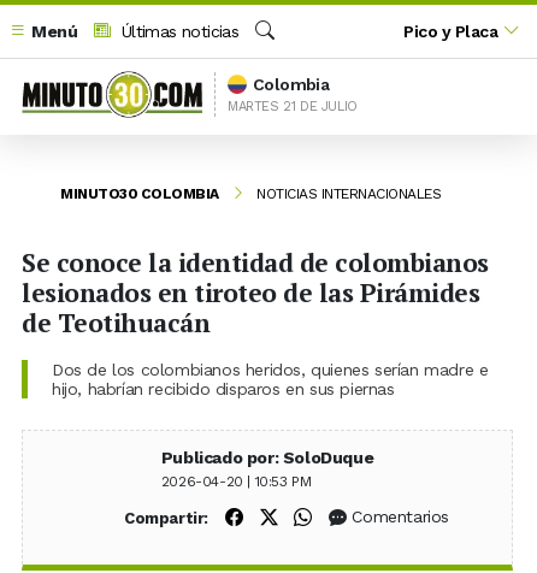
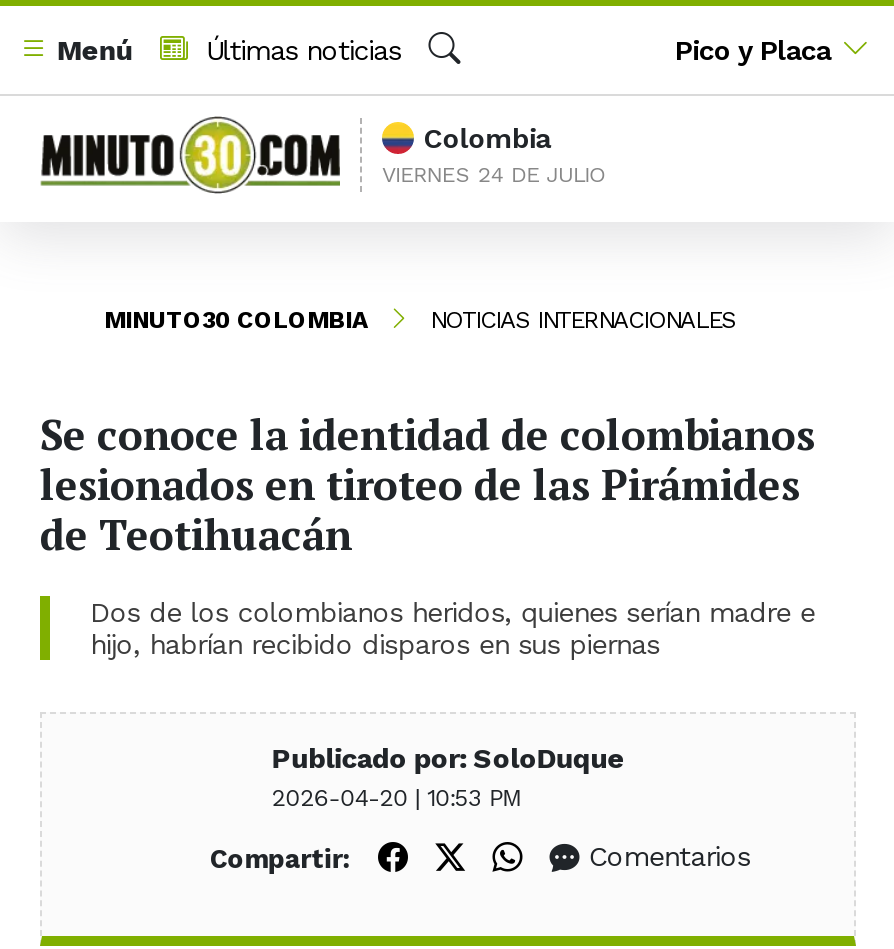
- MARTES 21 DE JULIO
+ VIERNES 24 DE JULIO
